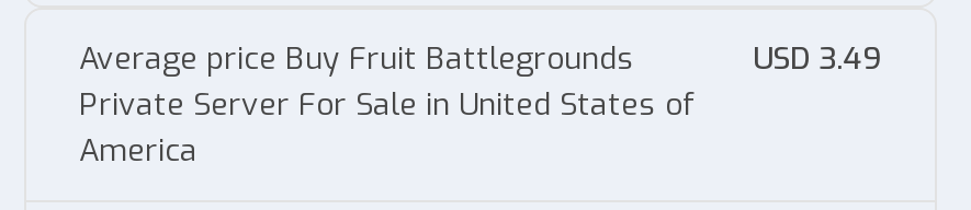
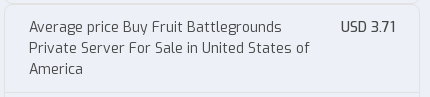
- USD 3.49
+ USD 3.71
